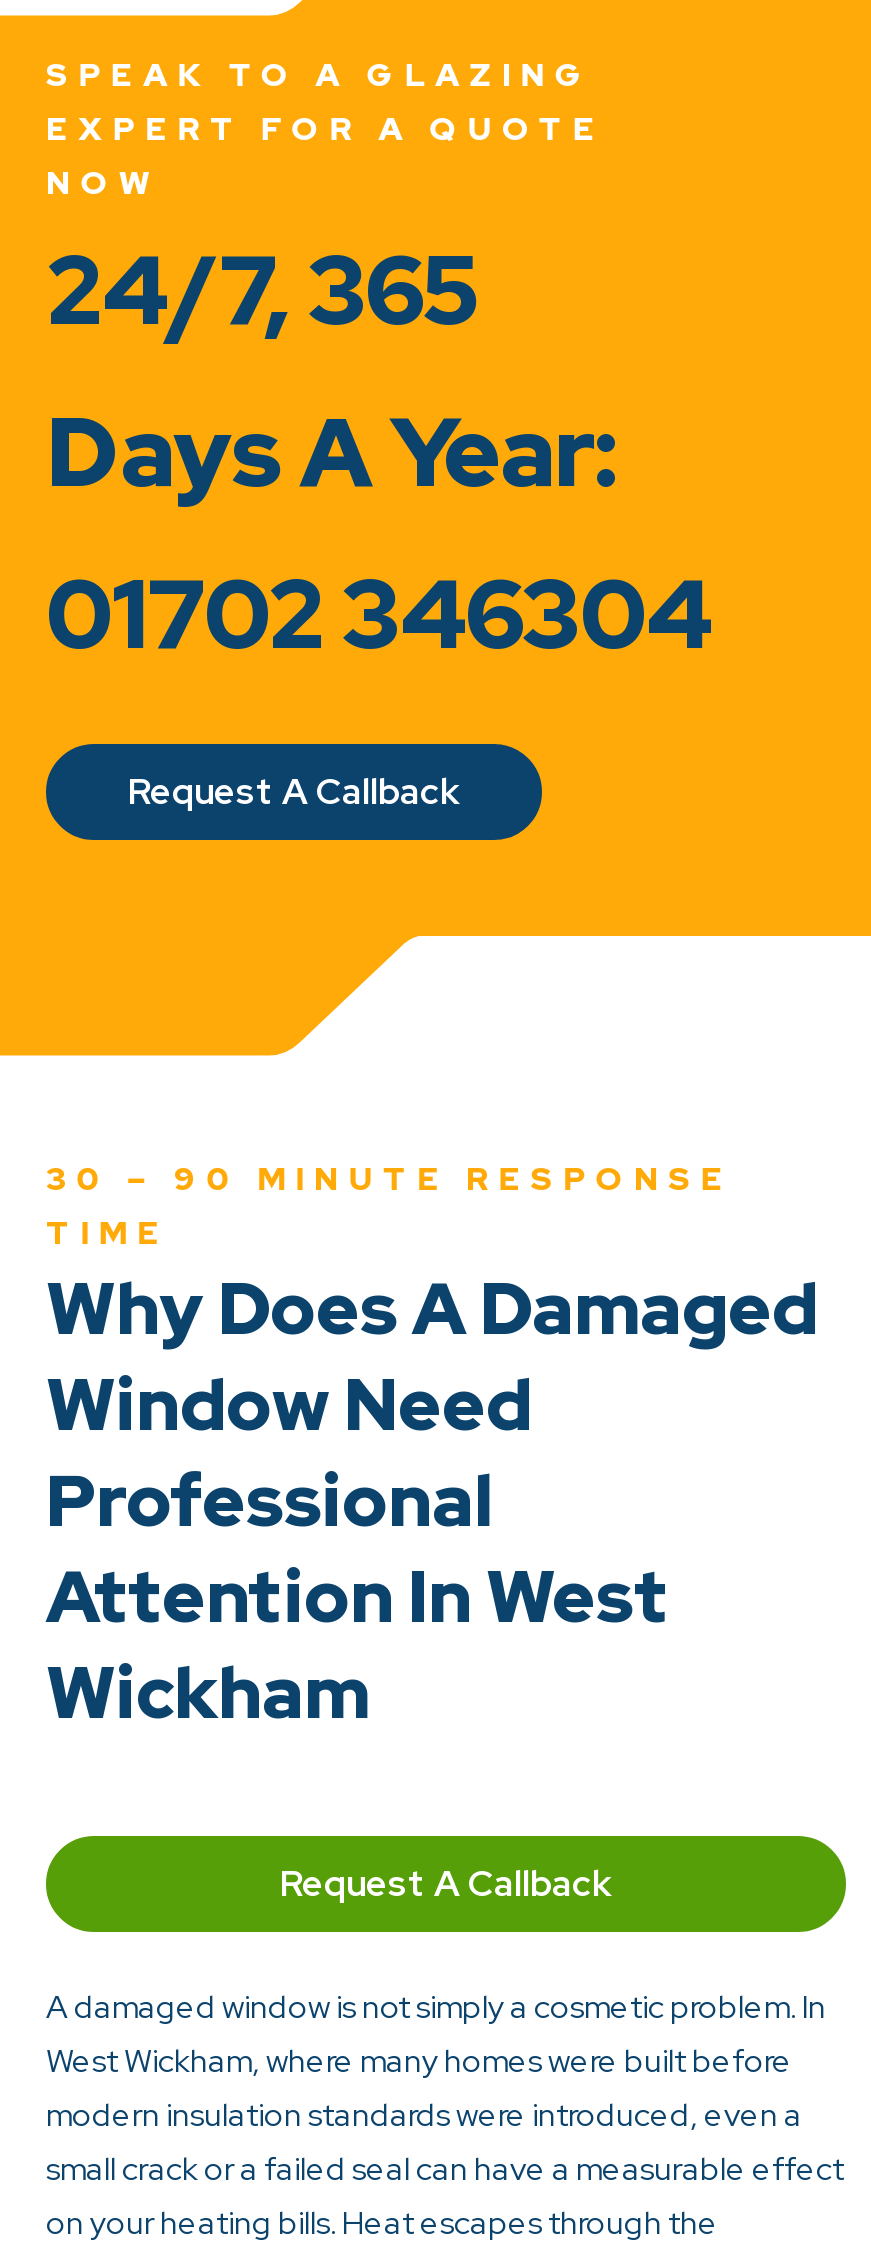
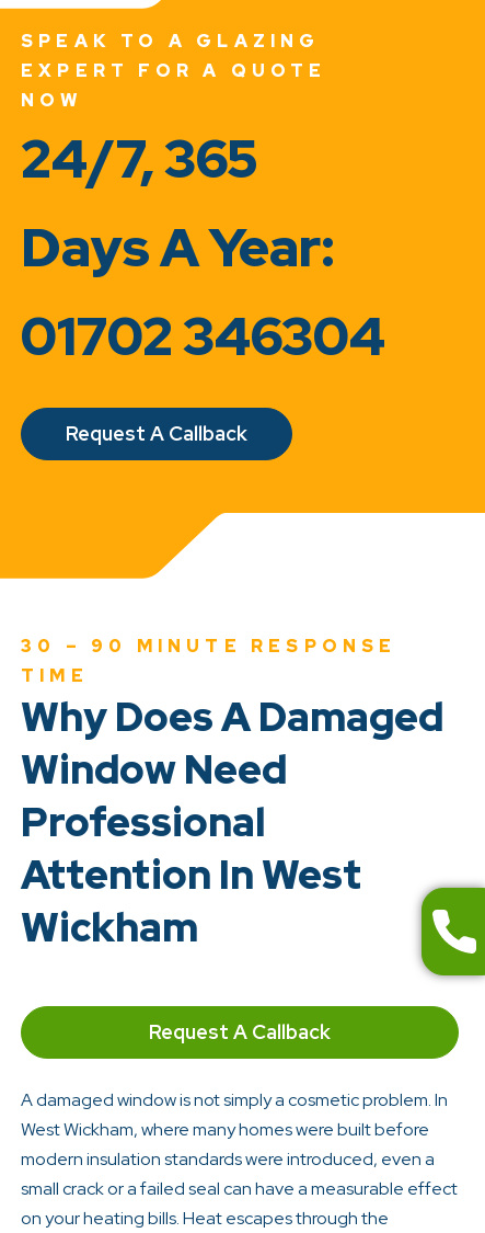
+ [image]
